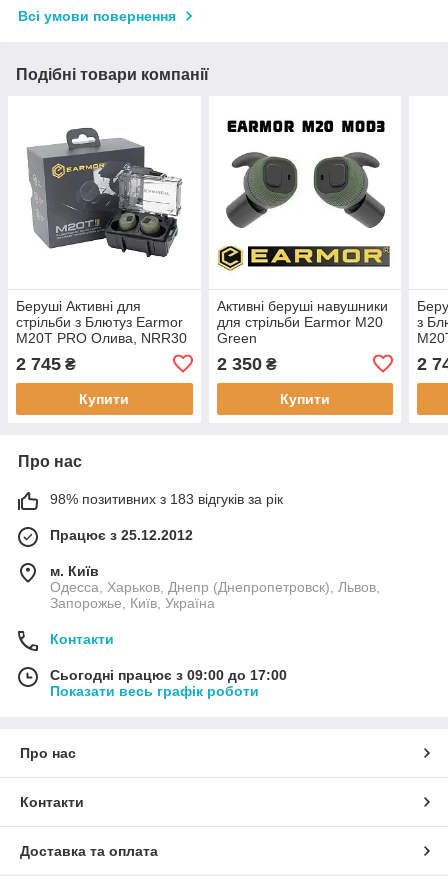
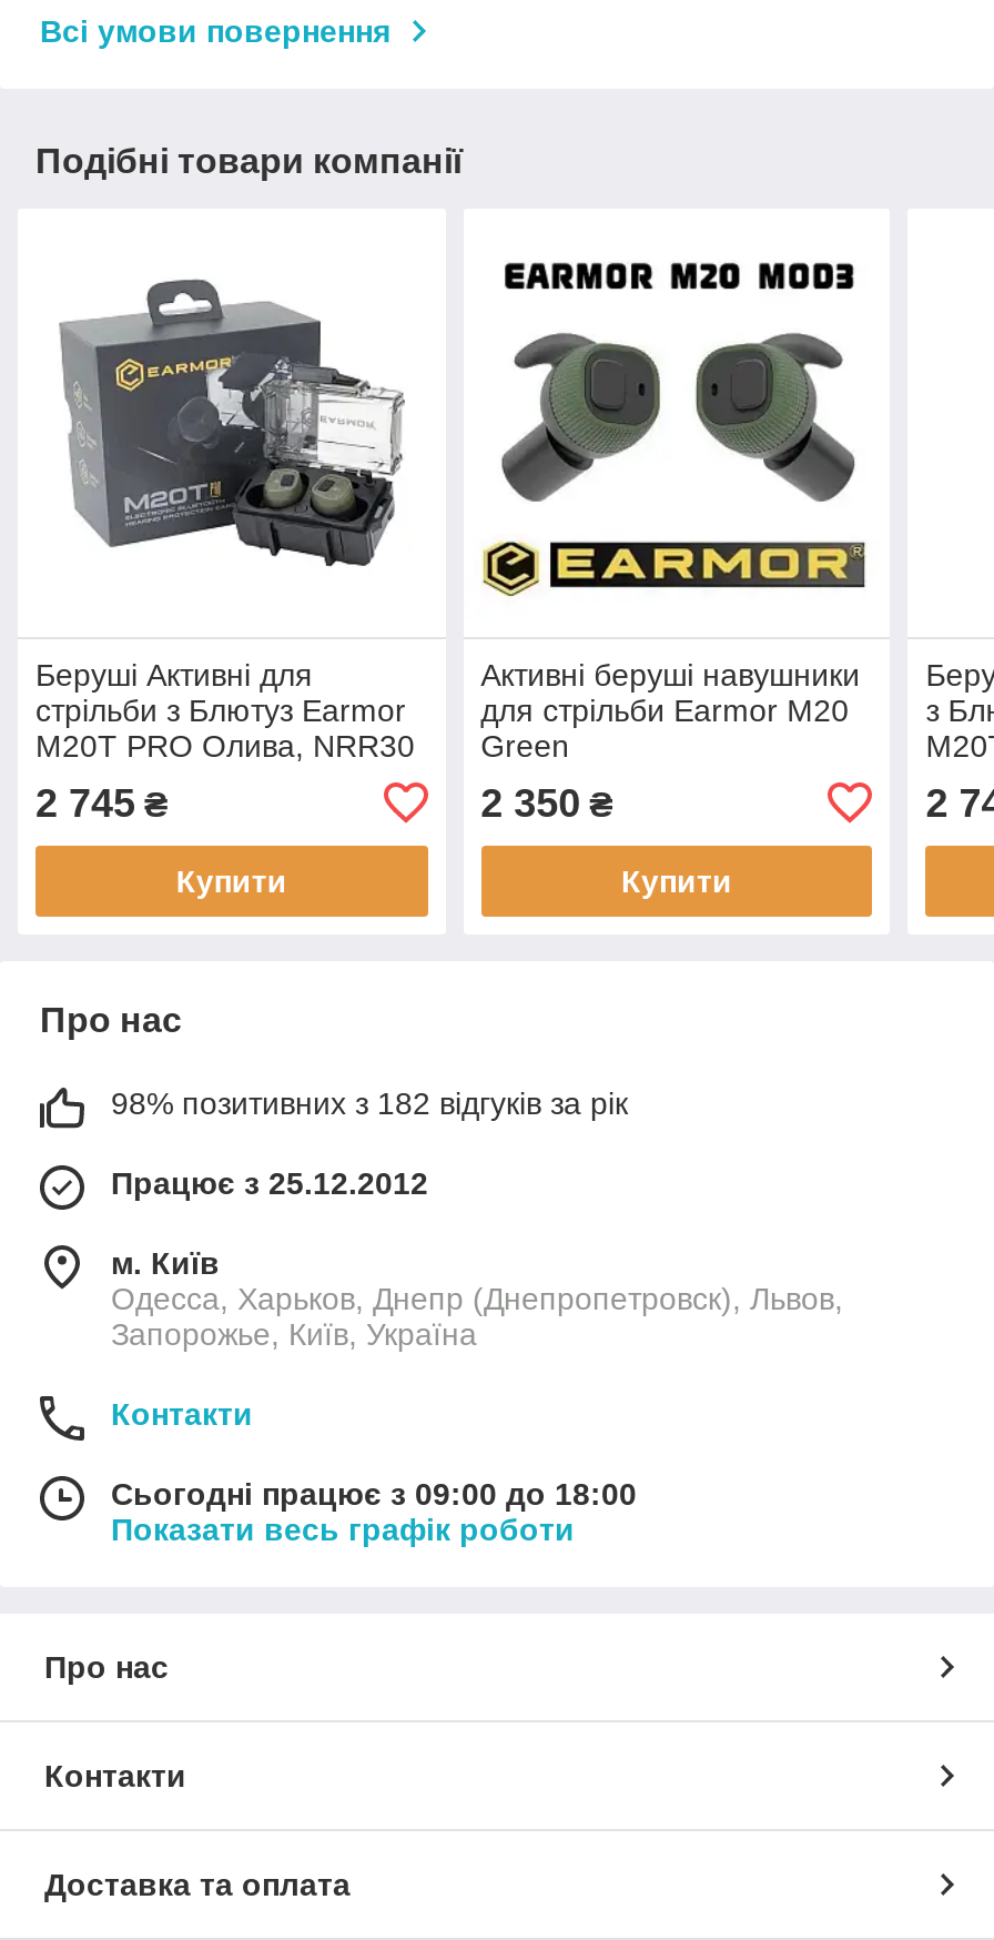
- 98% позитивних з 183 відгуків за рік
+ 98% позитивних з 182 відгуків за рік

- Сьогодні працює з 09:00 до 17:00
+ Сьогодні працює з 09:00 до 18:00
